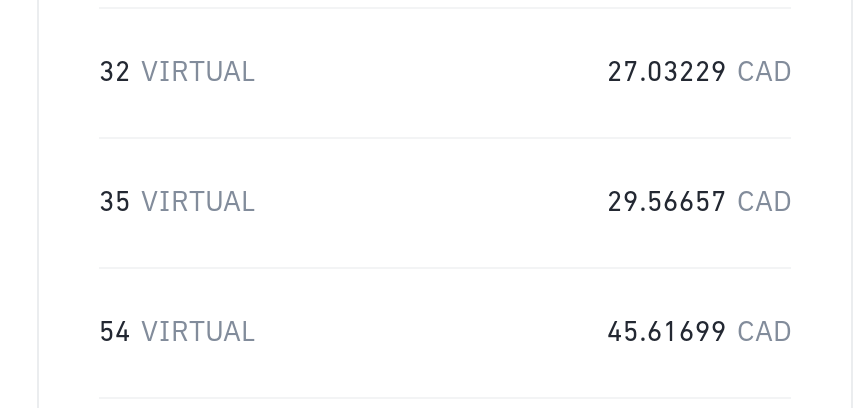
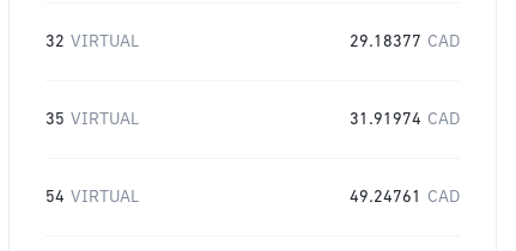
- 27.03229 CAD
+ 29.18377 CAD

- 29.56657 CAD
+ 31.91974 CAD

- 45.61699 CAD
+ 49.24761 CAD
